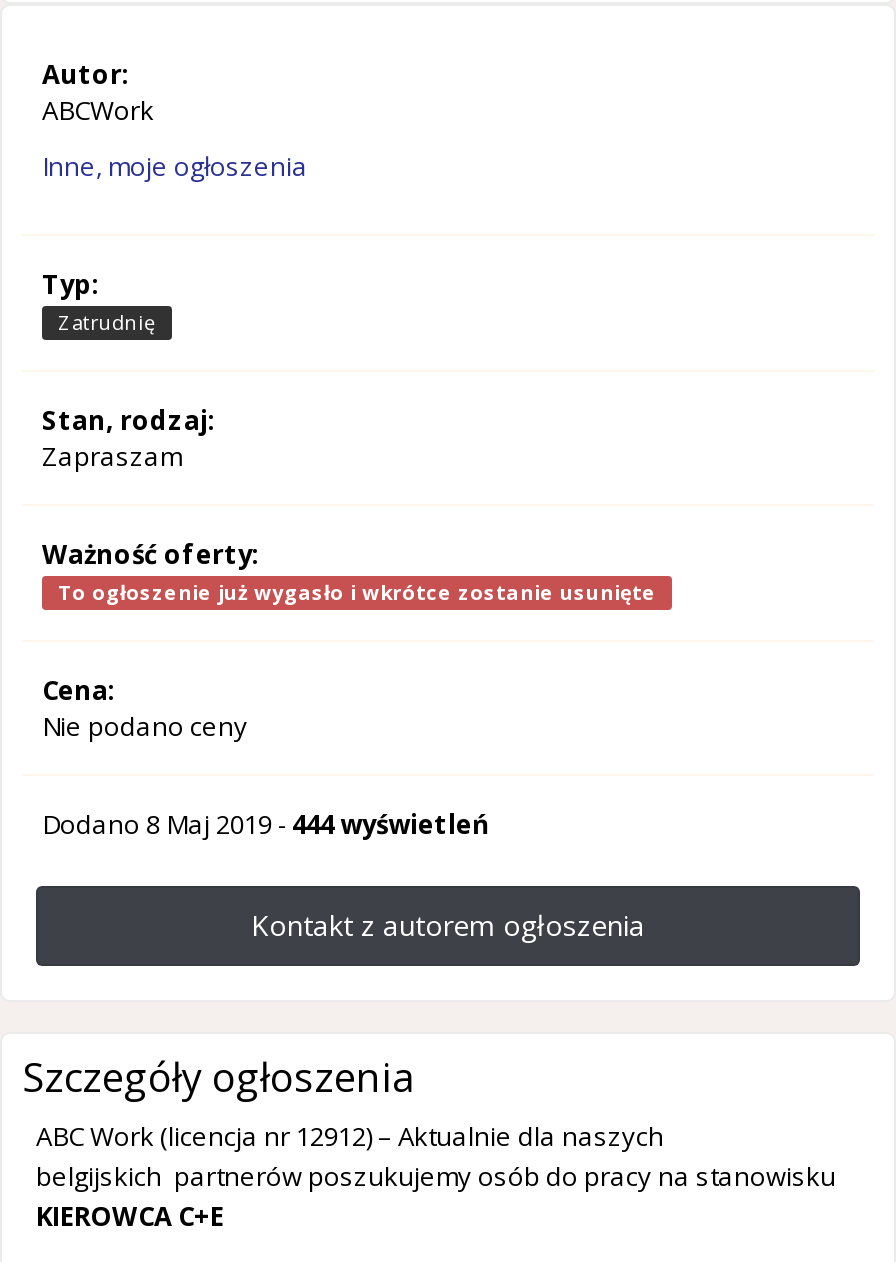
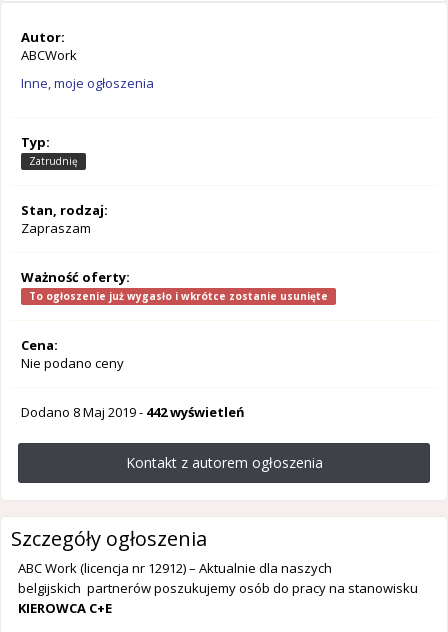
- Dodano 8 Maj 2019 - 444 wyświetleń
+ Dodano 8 Maj 2019 - 442 wyświetleń
